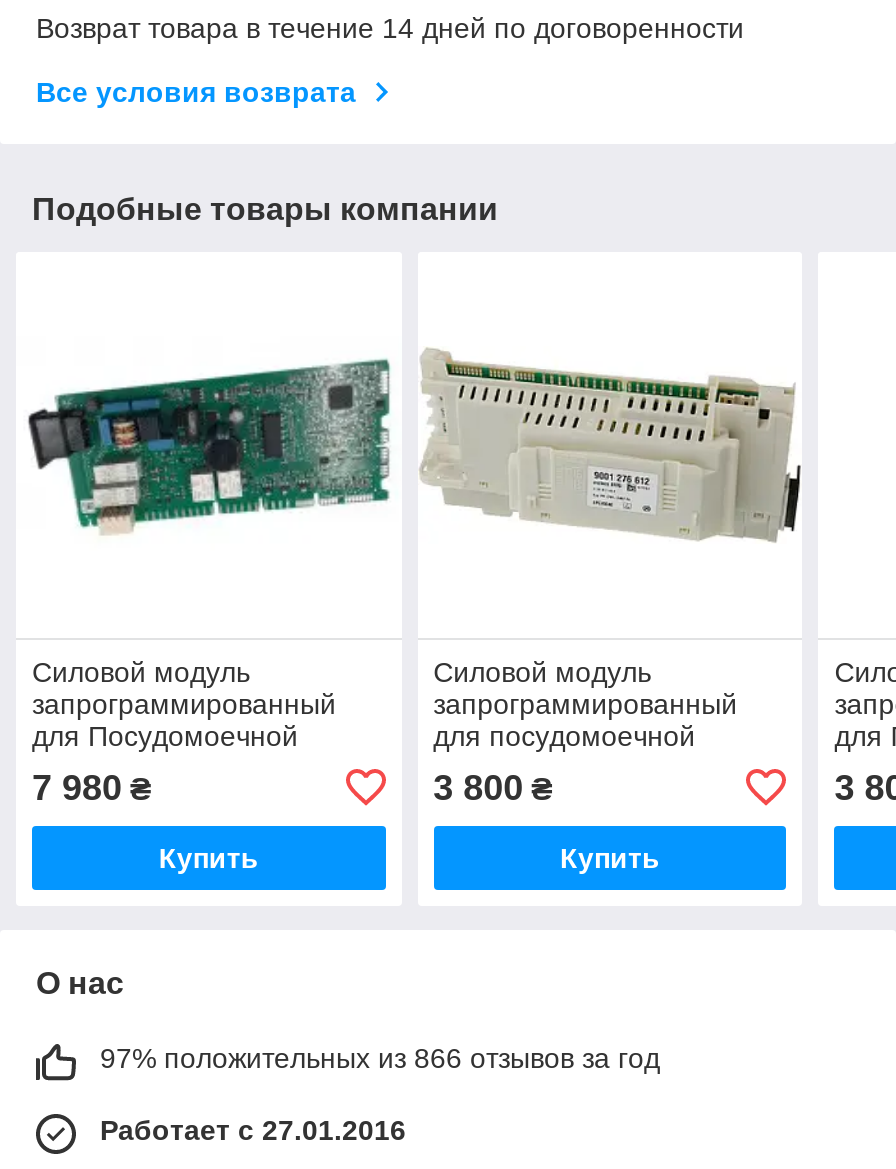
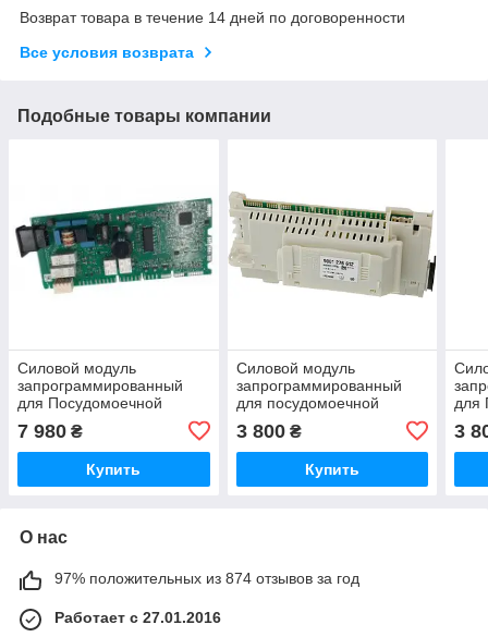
- 97% положительных из 866 отзывов за год
+ 97% положительных из 874 отзывов за год
